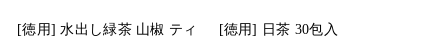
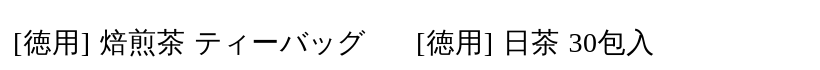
- [徳用] 水出し緑茶 山椒 ティ
+ [徳用] 焙煎茶 ティーバッグ
